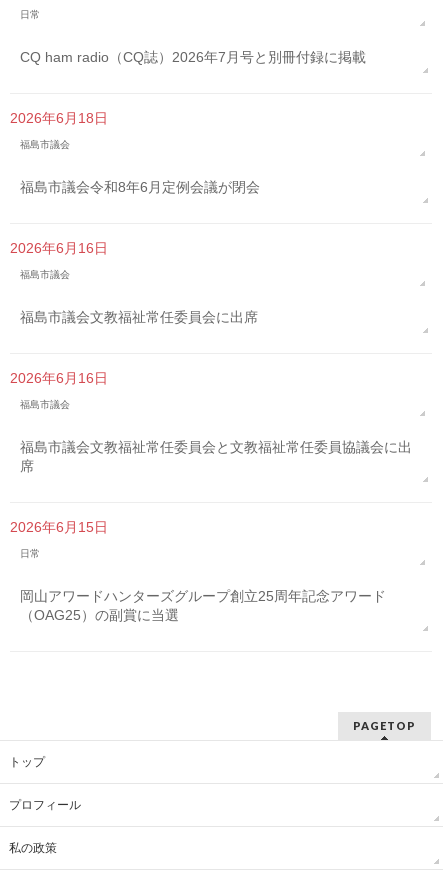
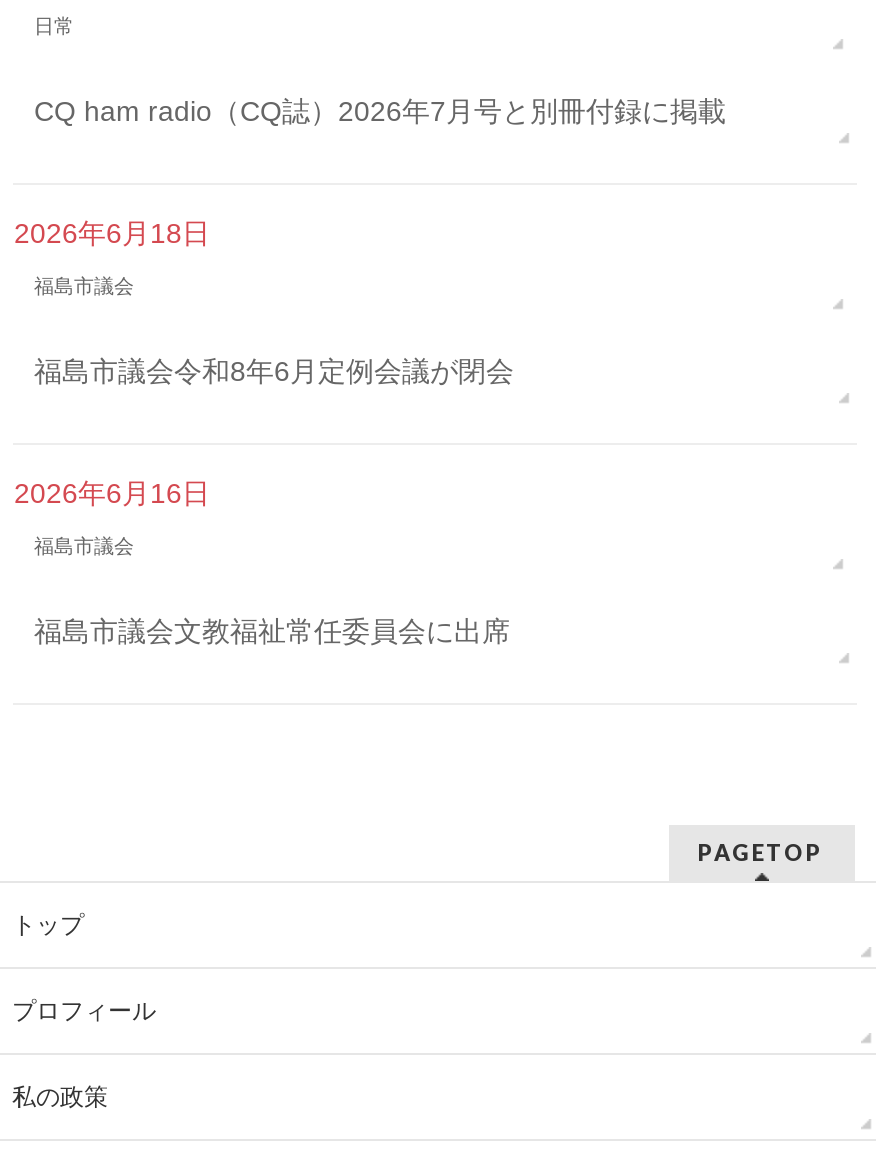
- 2026年6月16日
- 福島市議会
- 福島市議会文教福祉常任委員会と文教福祉常任委員協議会に出
- 席

- 2026年6月15日
- 日常
- 岡山アワードハンターズグループ創立25周年記念アワード
- （OAG25）の副賞に当選
